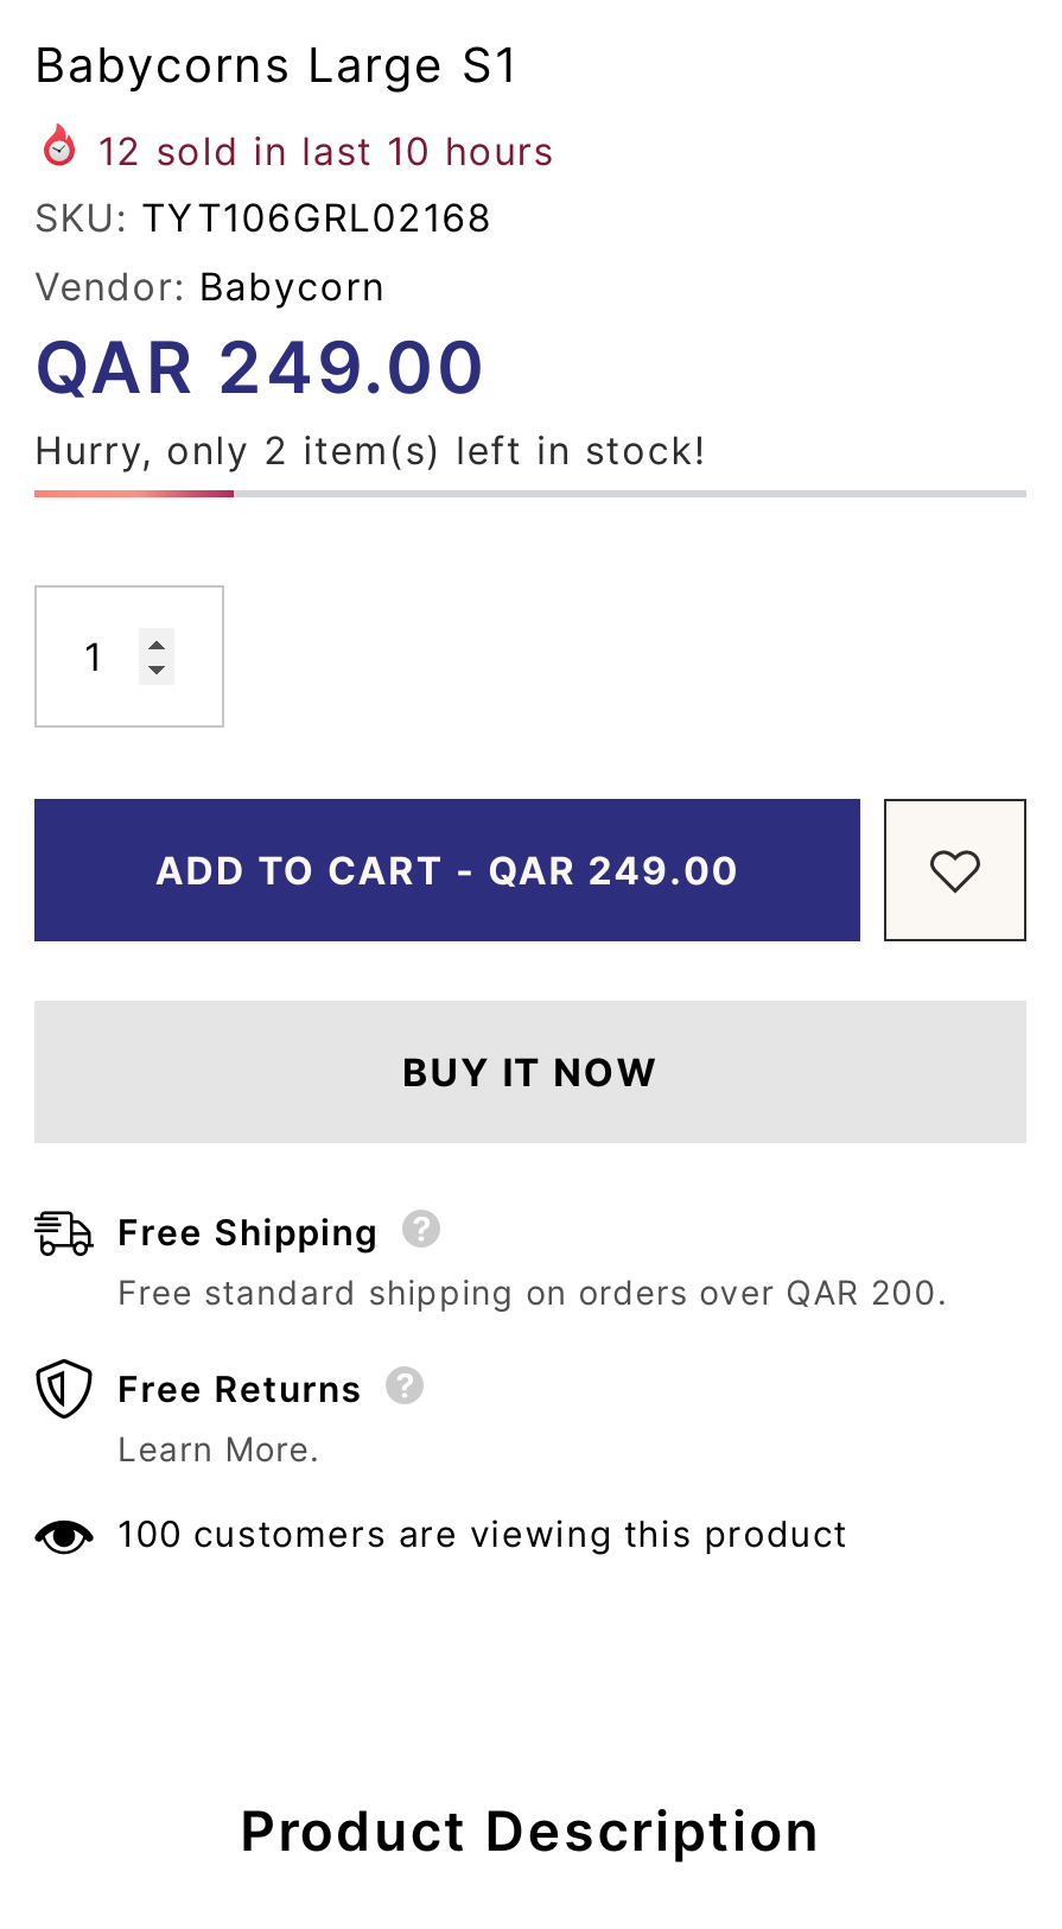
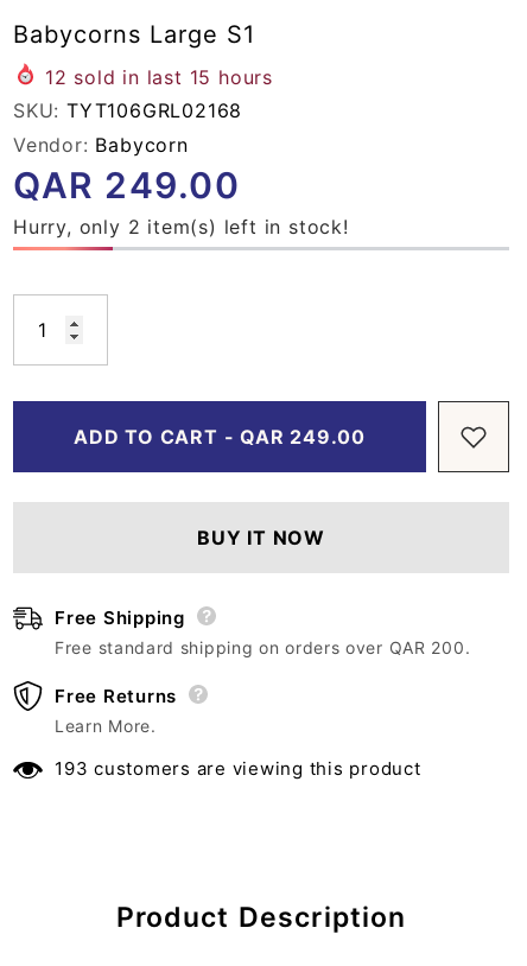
- 12 sold in last 10 hours
+ 12 sold in last 15 hours

- 100 customers are viewing this product
+ 193 customers are viewing this product
